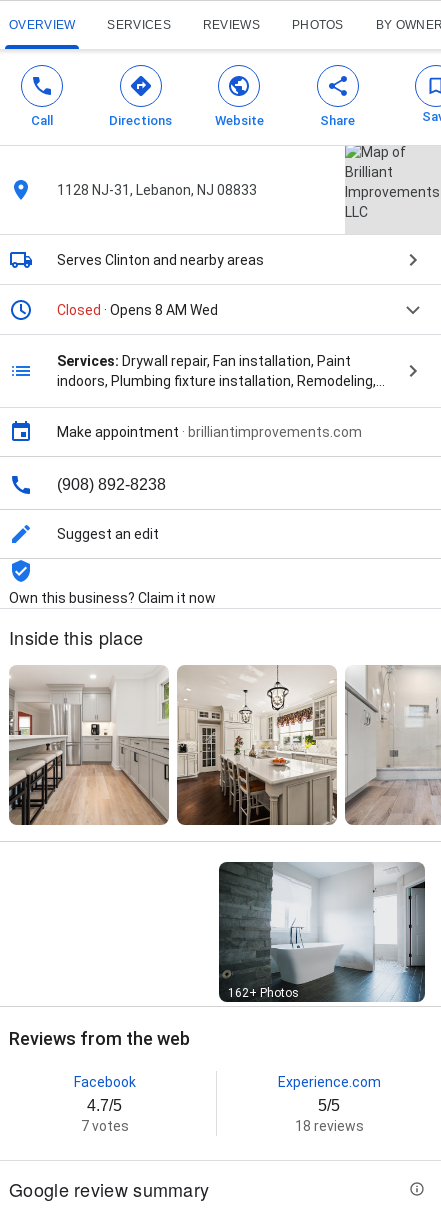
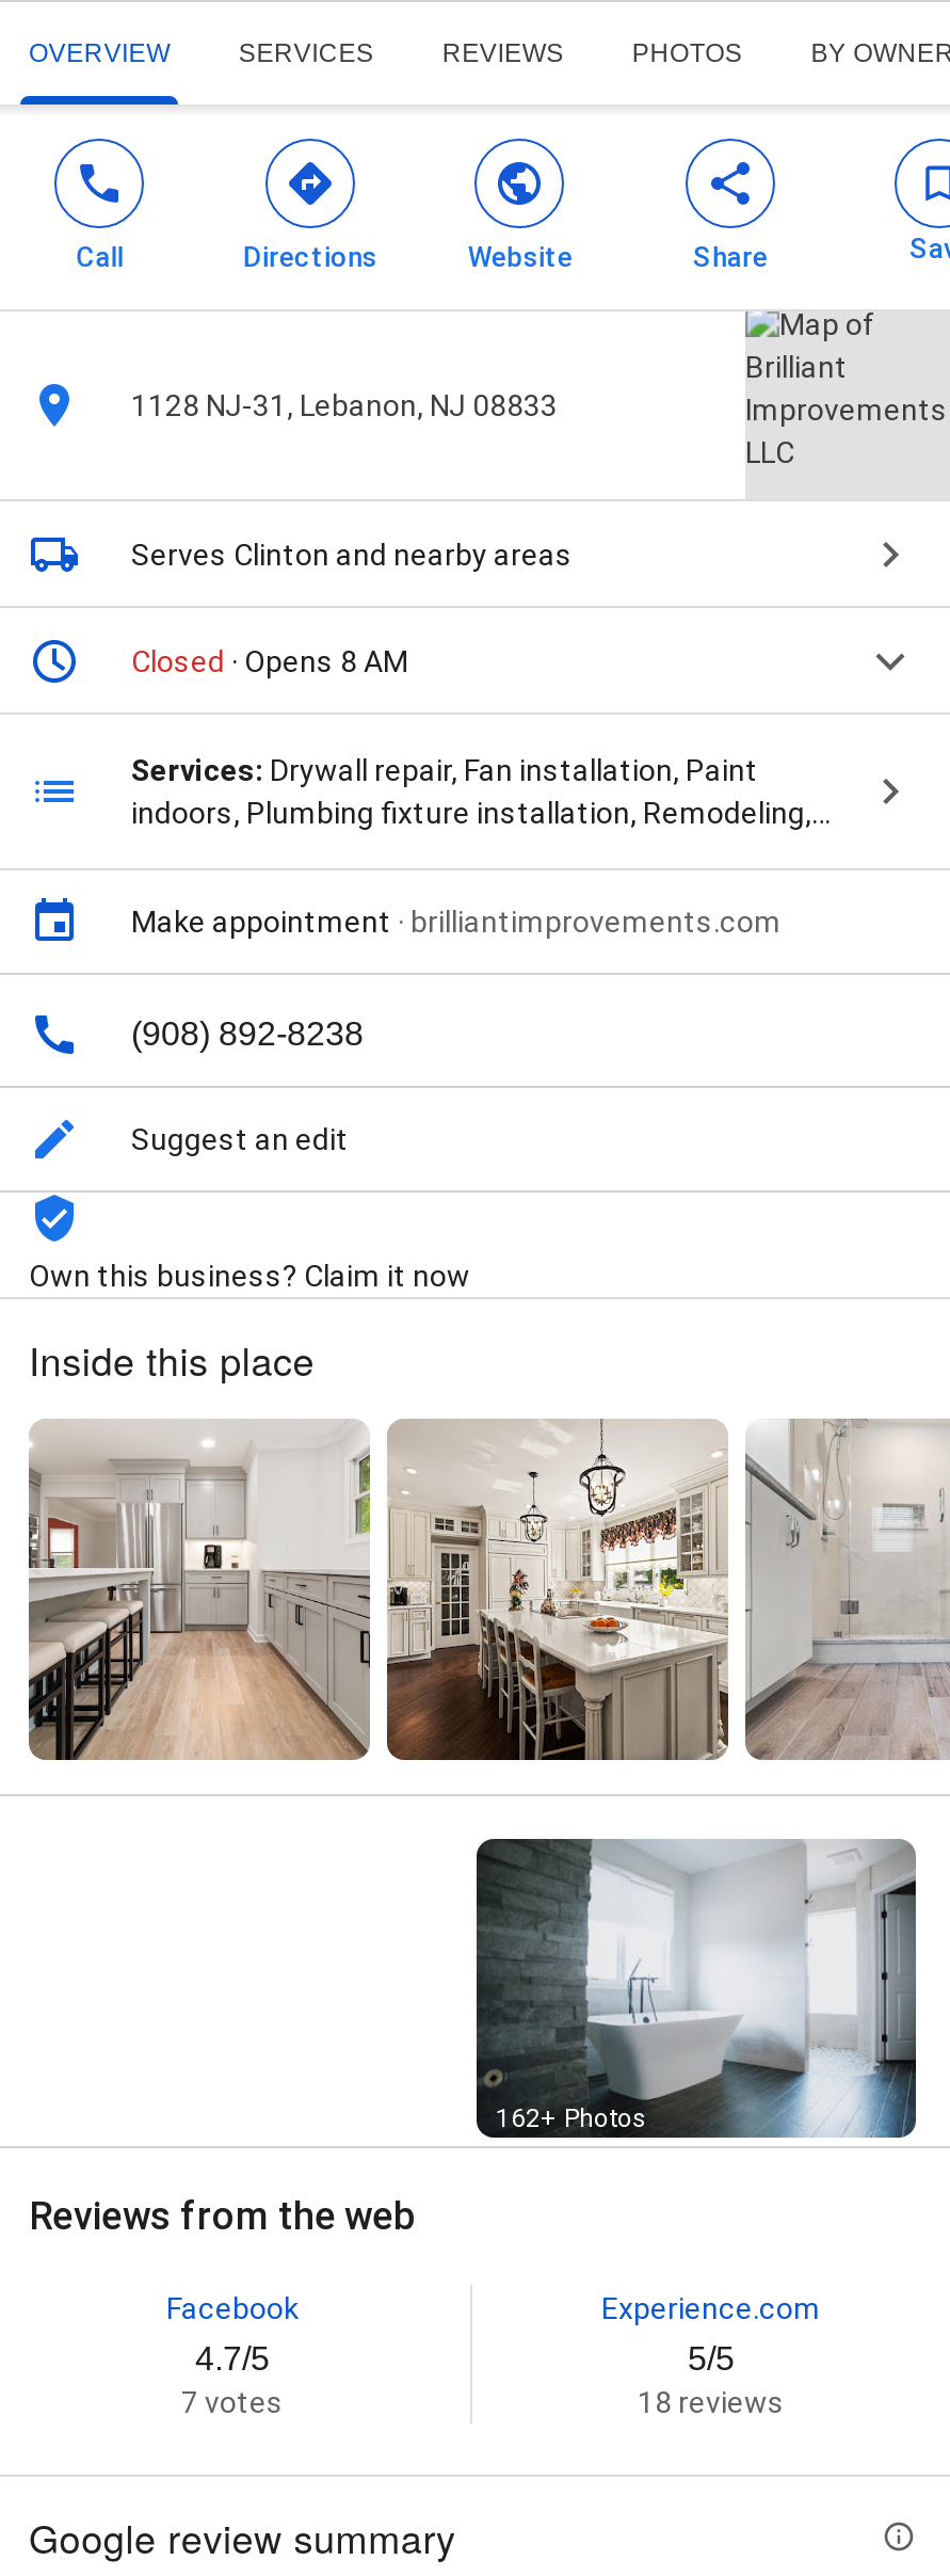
- Closed · Opens 8 AM Wed
+ Closed · Opens 8 AM
